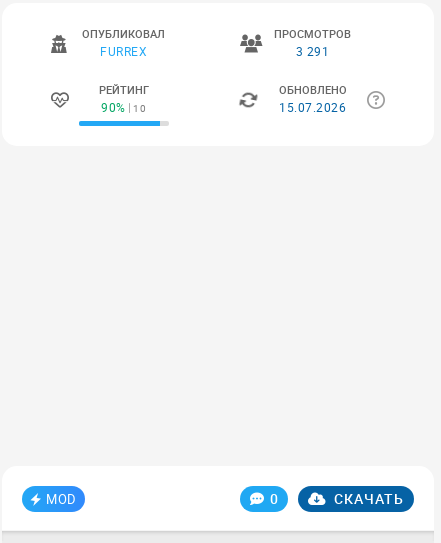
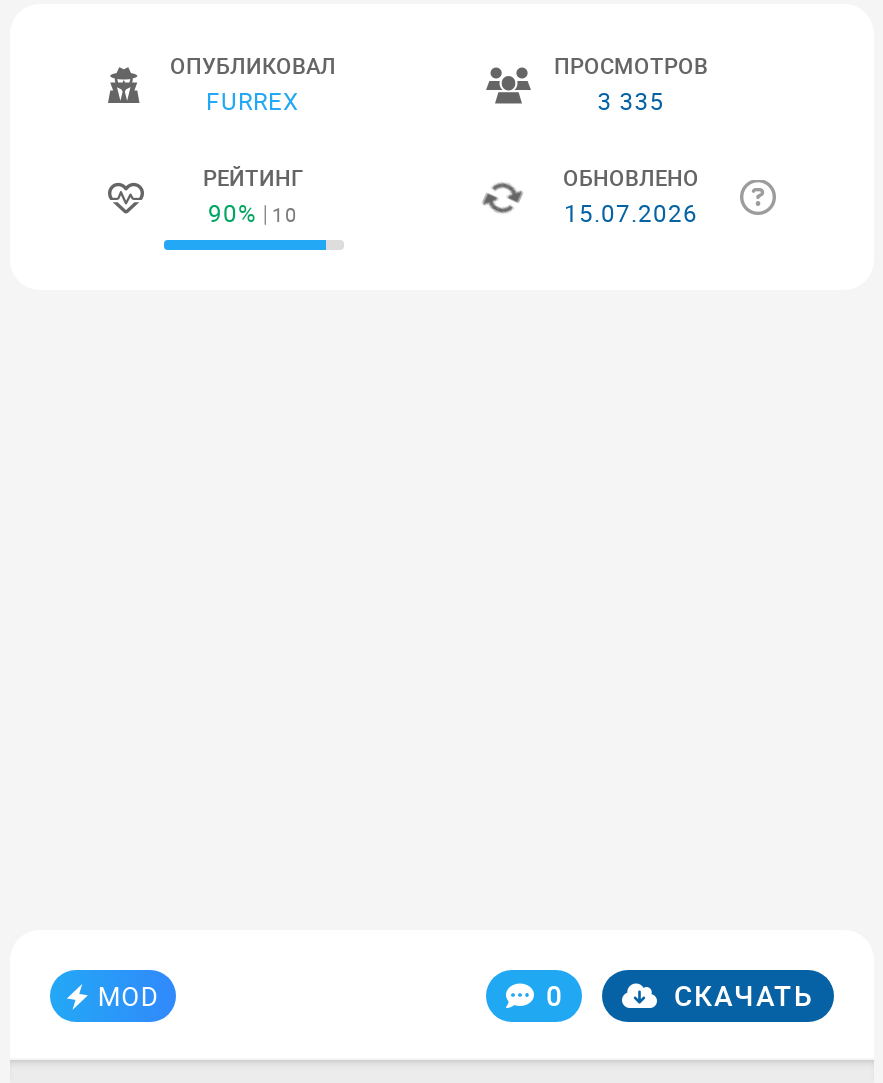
- 3 291
+ 3 335
